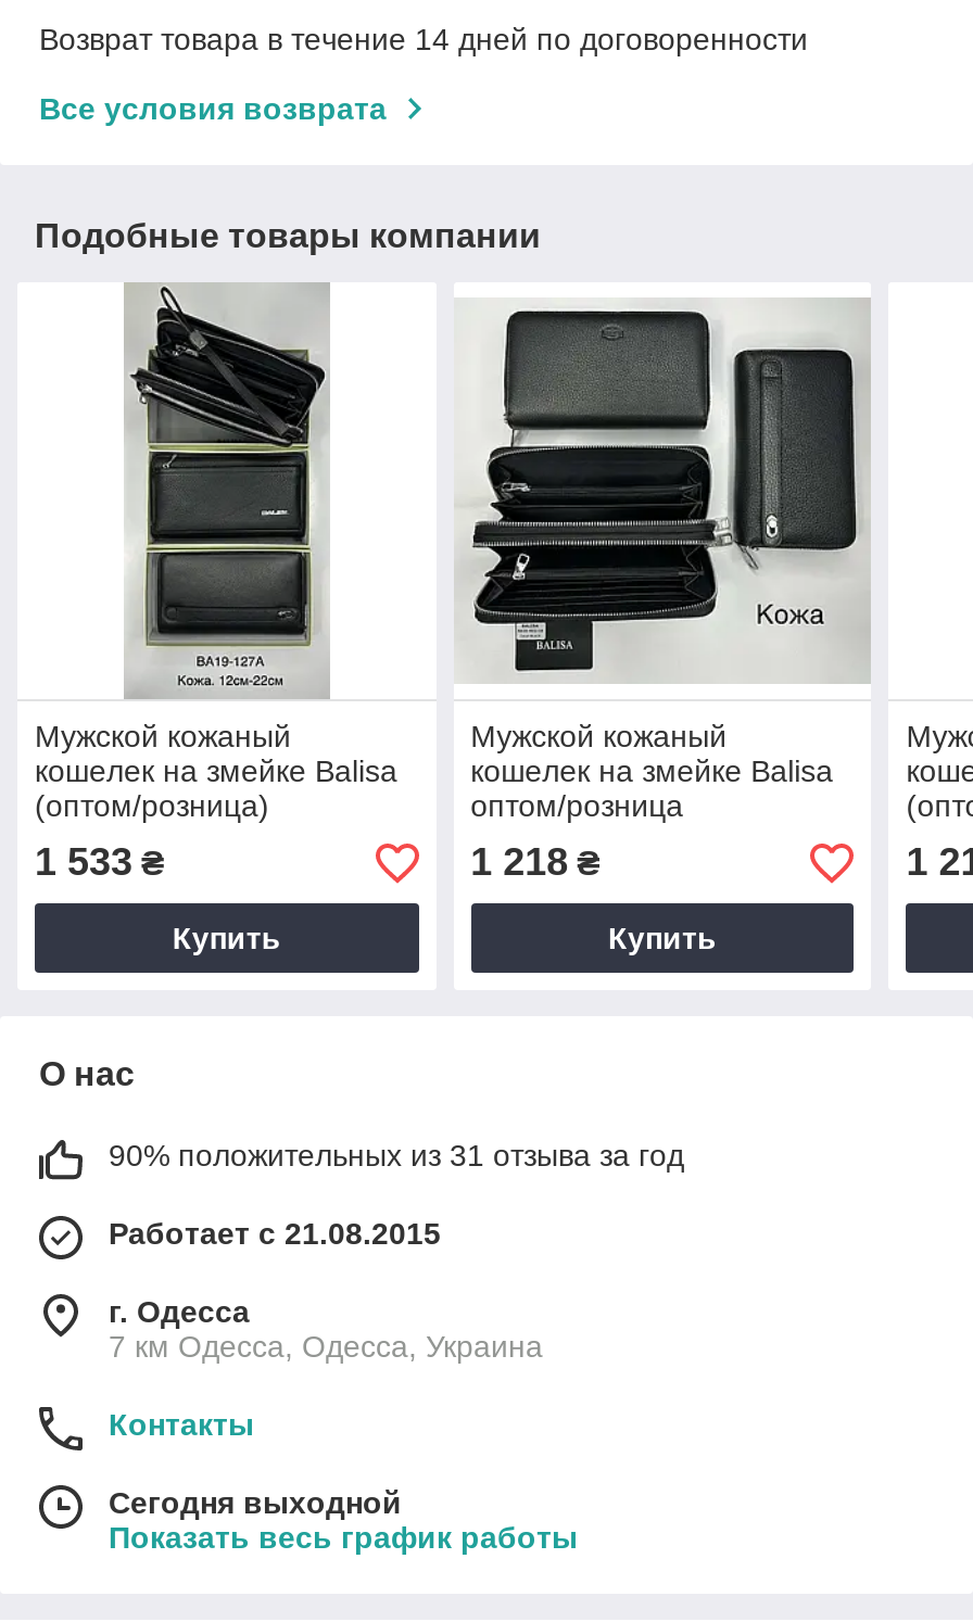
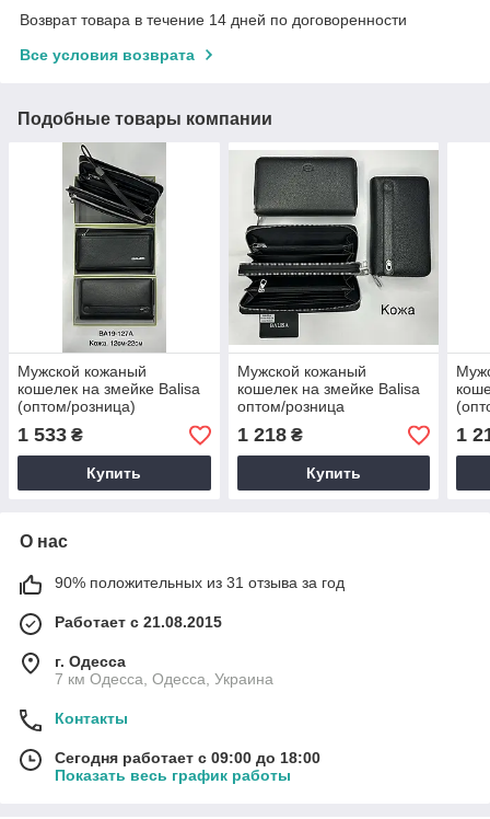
- Сегодня выходной
+ Сегодня работает с 09:00 до 18:00
